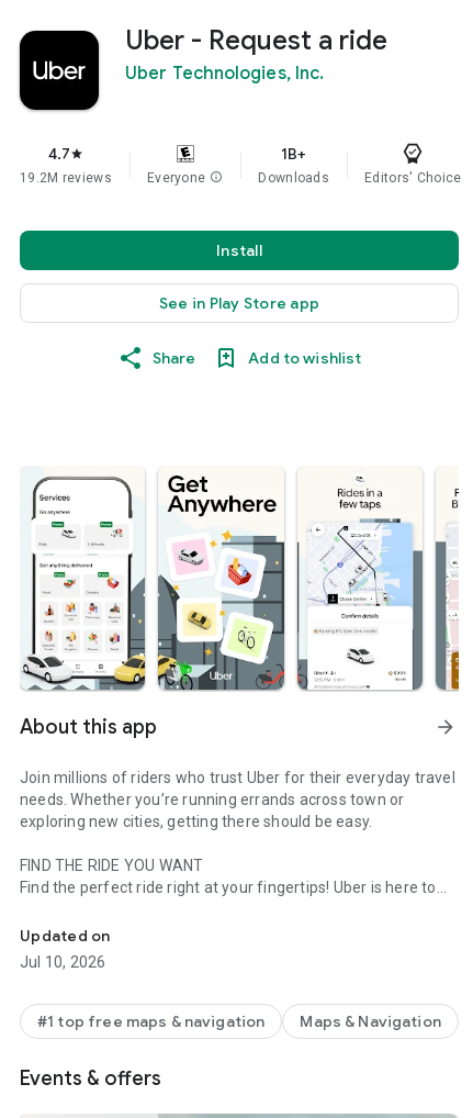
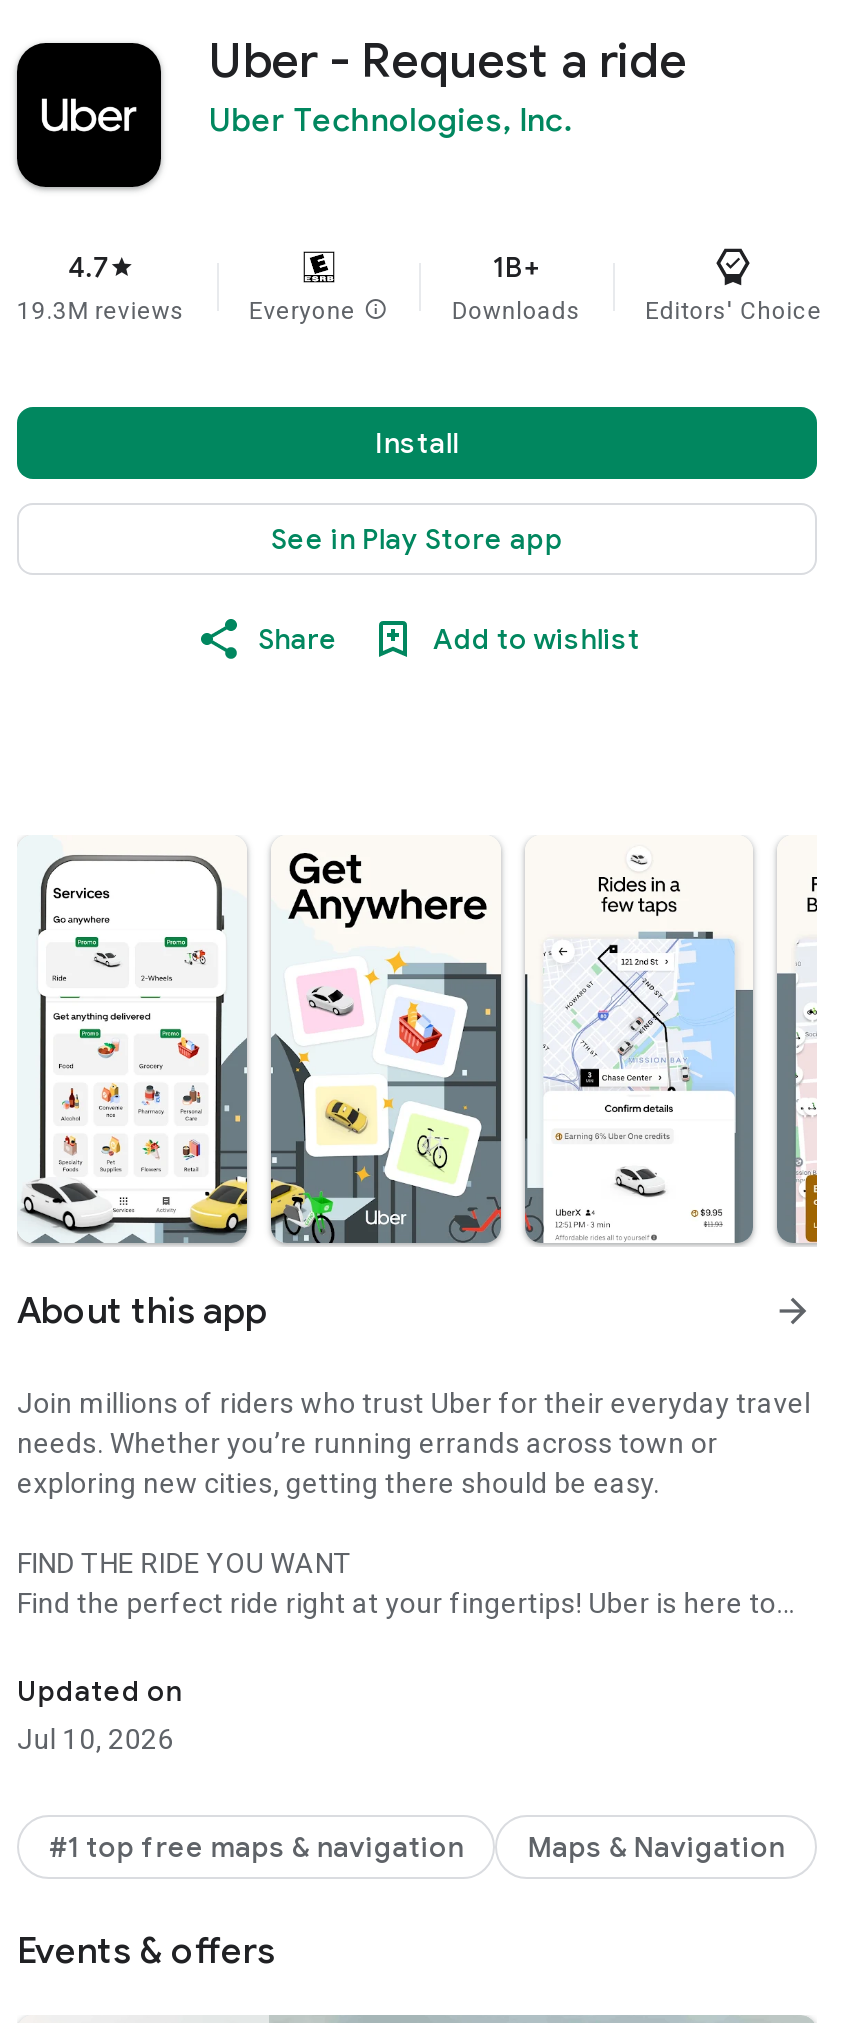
- 19.2M reviews
+ 19.3M reviews
